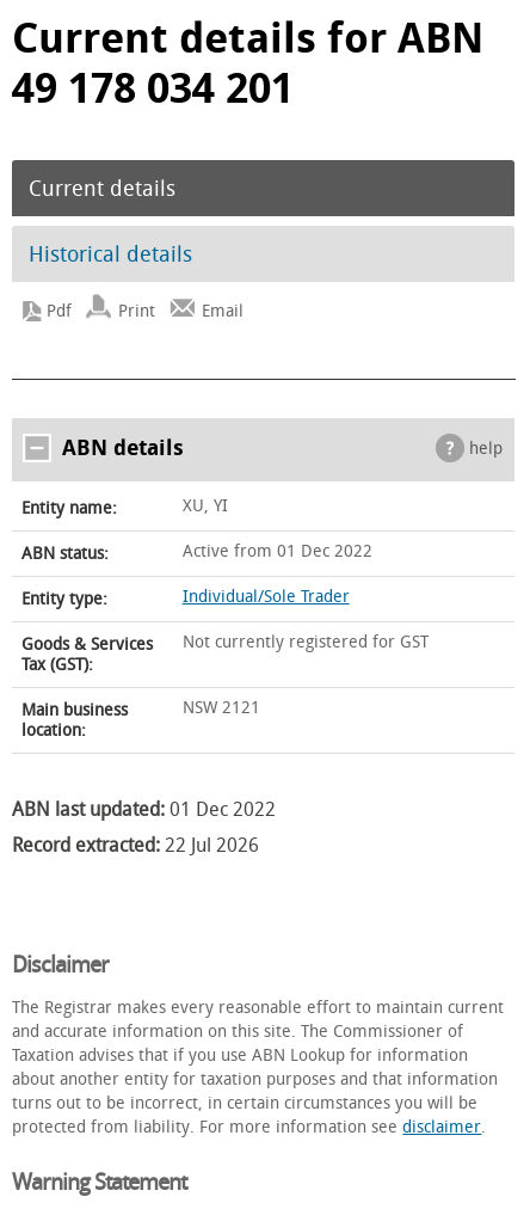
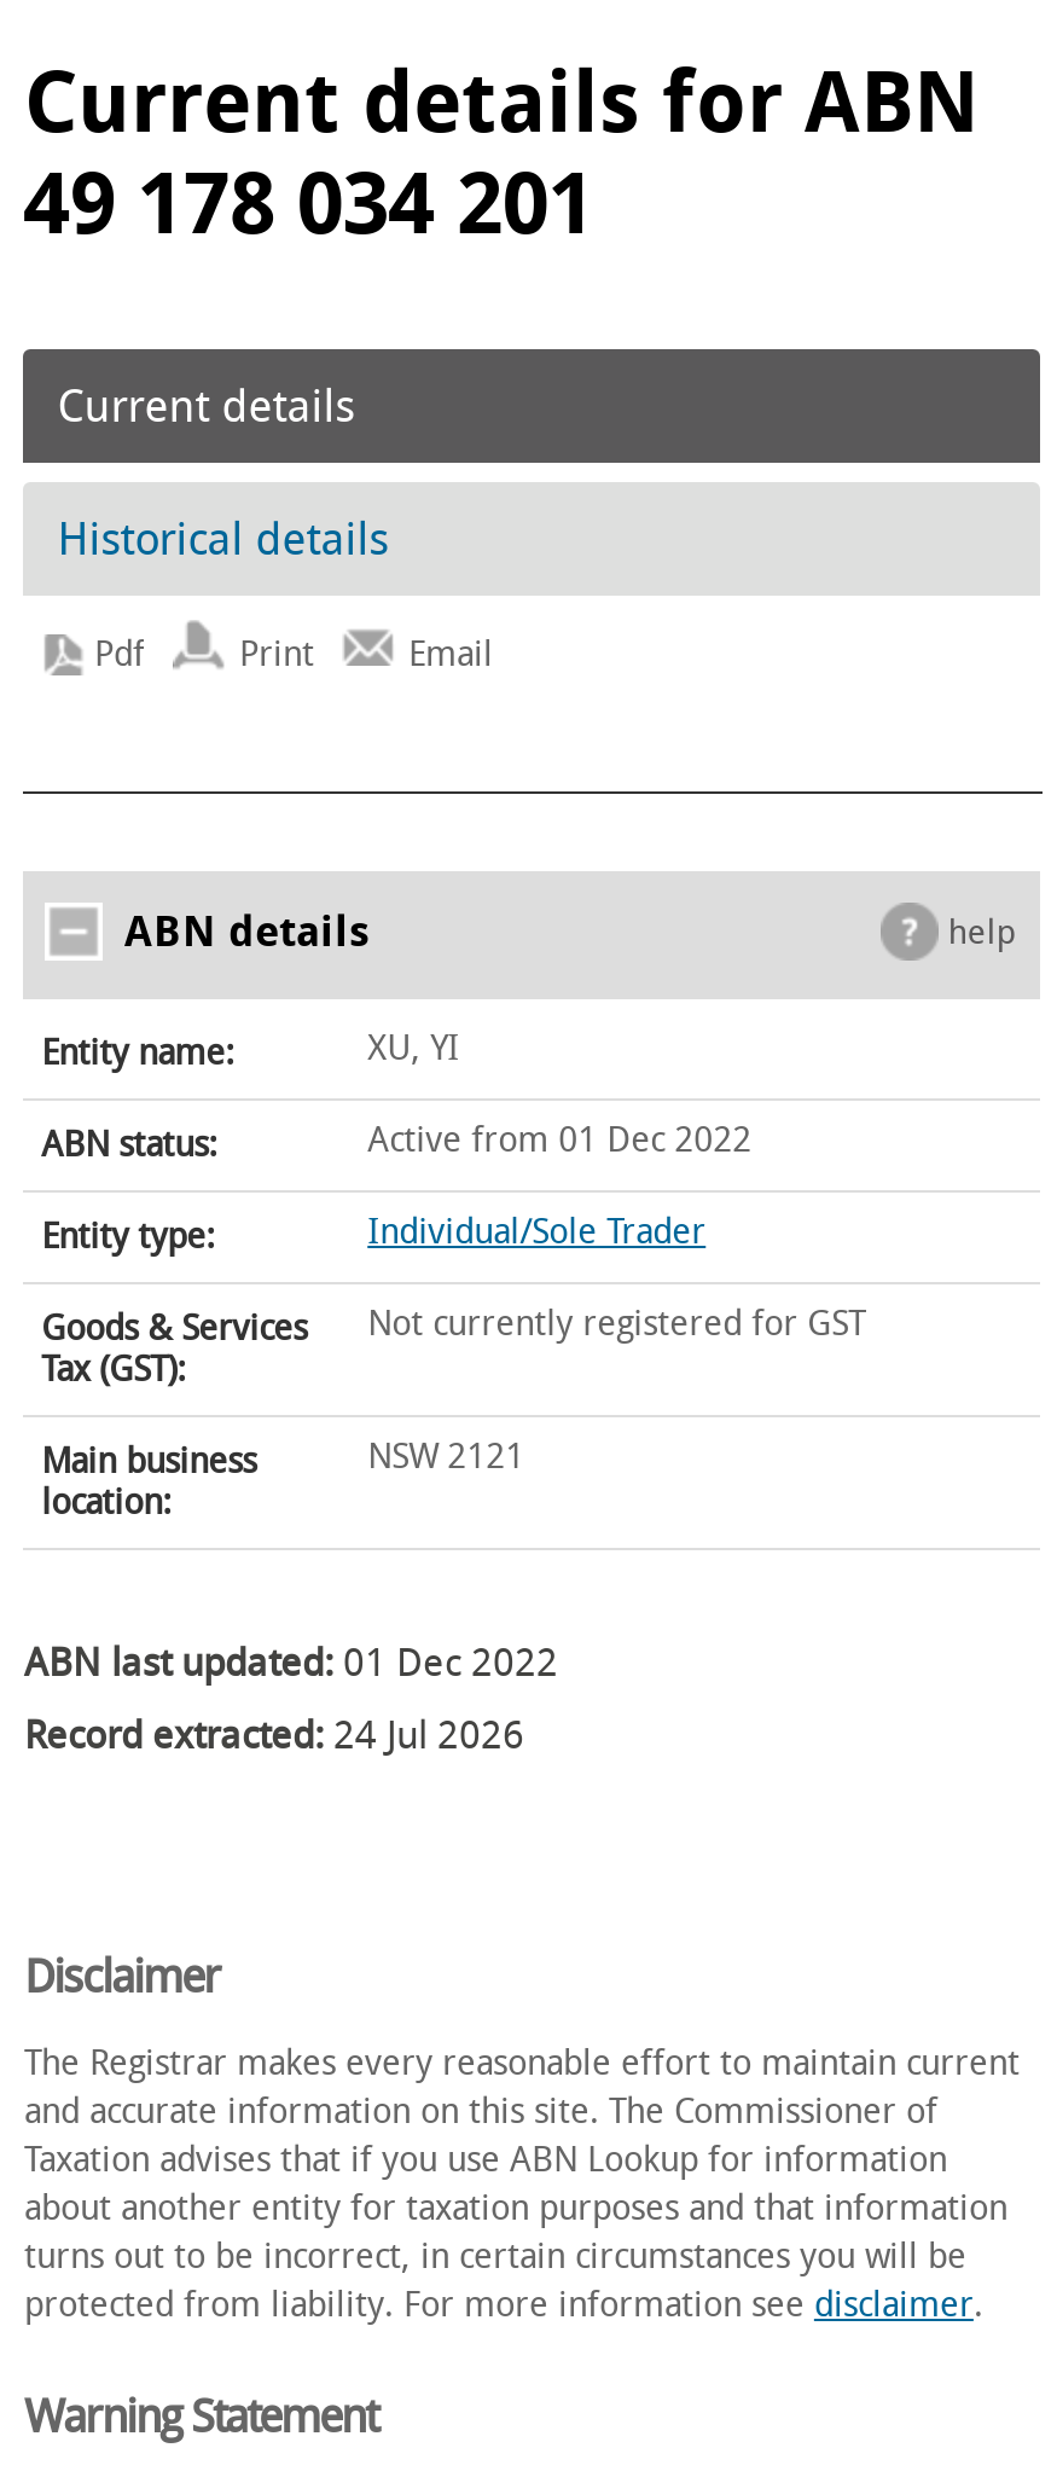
- Record extracted: 22 Jul 2026
+ Record extracted: 24 Jul 2026
